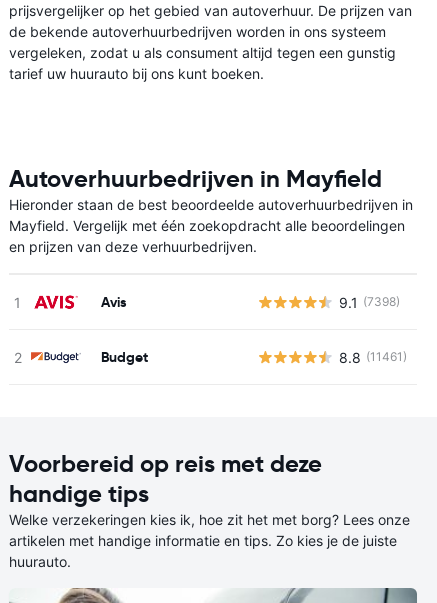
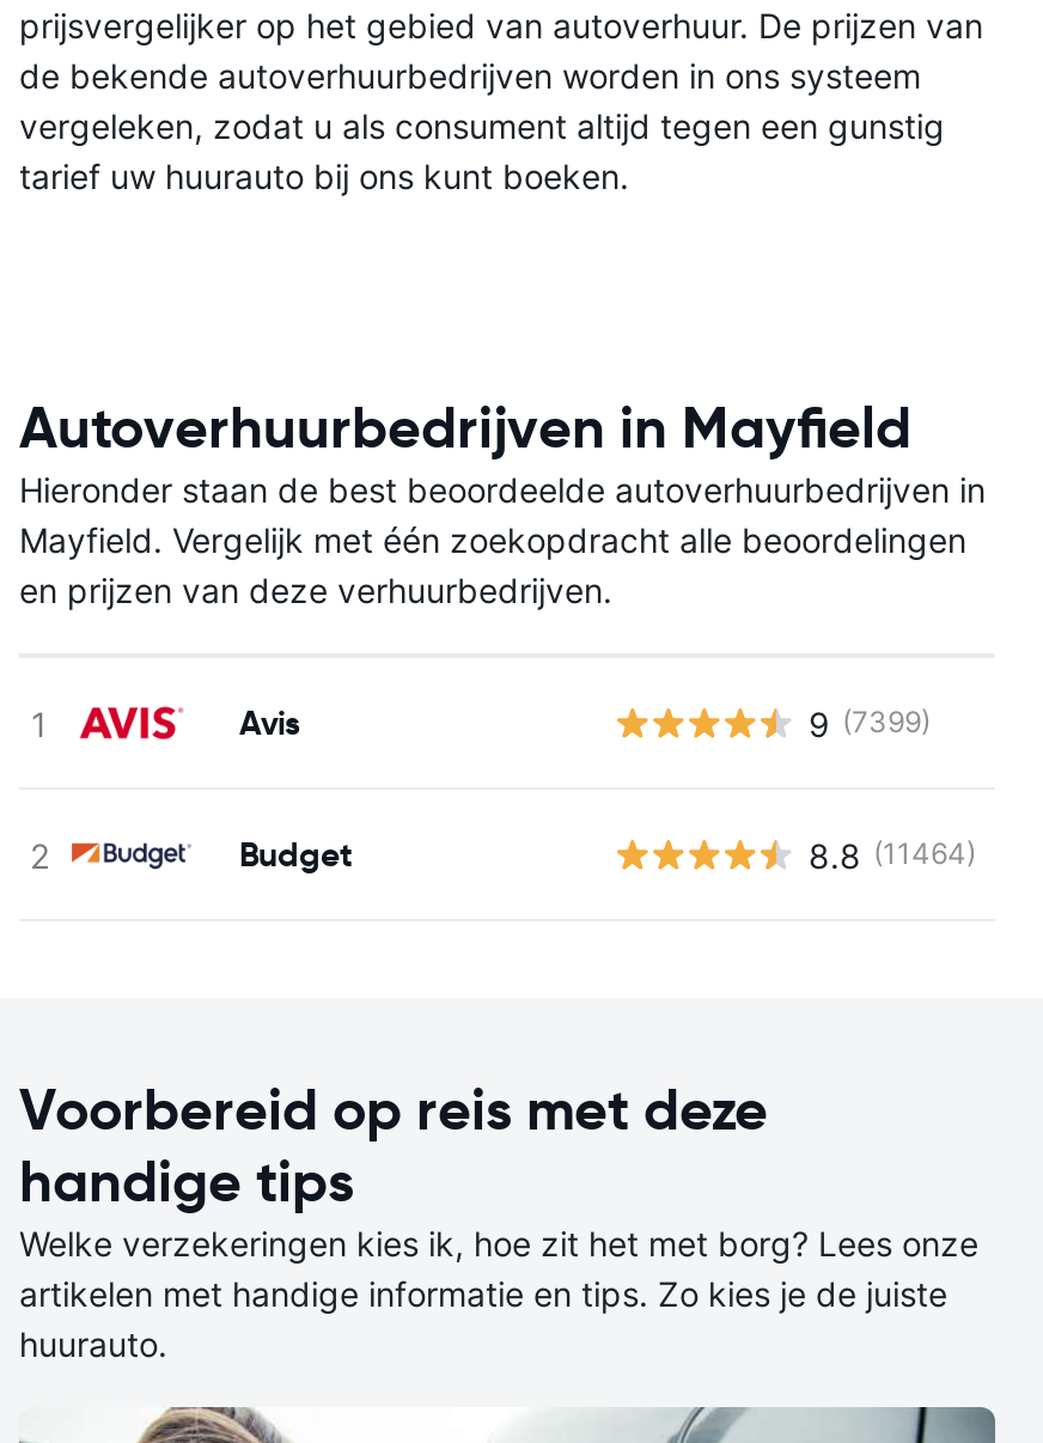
- 9.1 (7398)
+ 9 (7399)

- 8.8 (11461)
+ 8.8 (11464)
